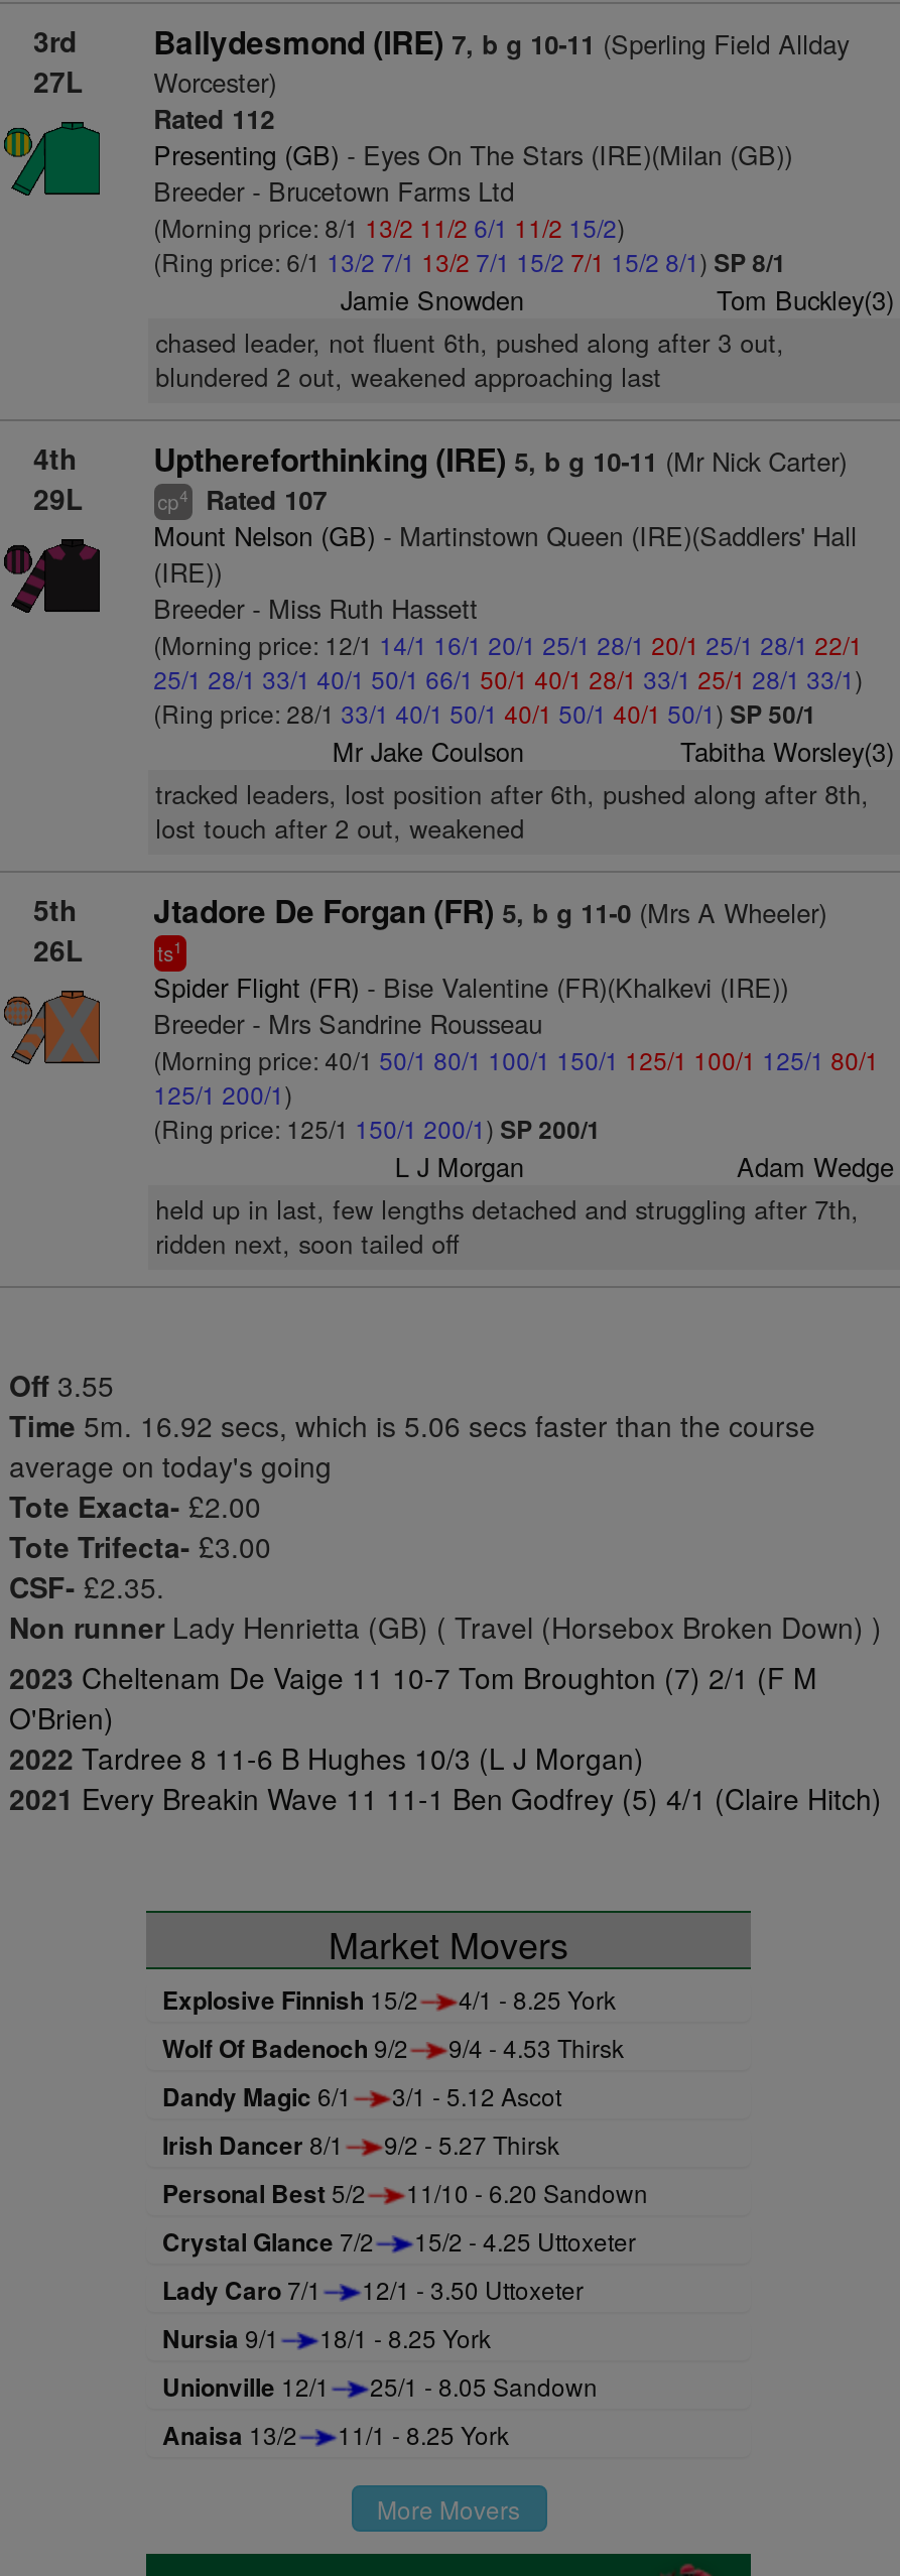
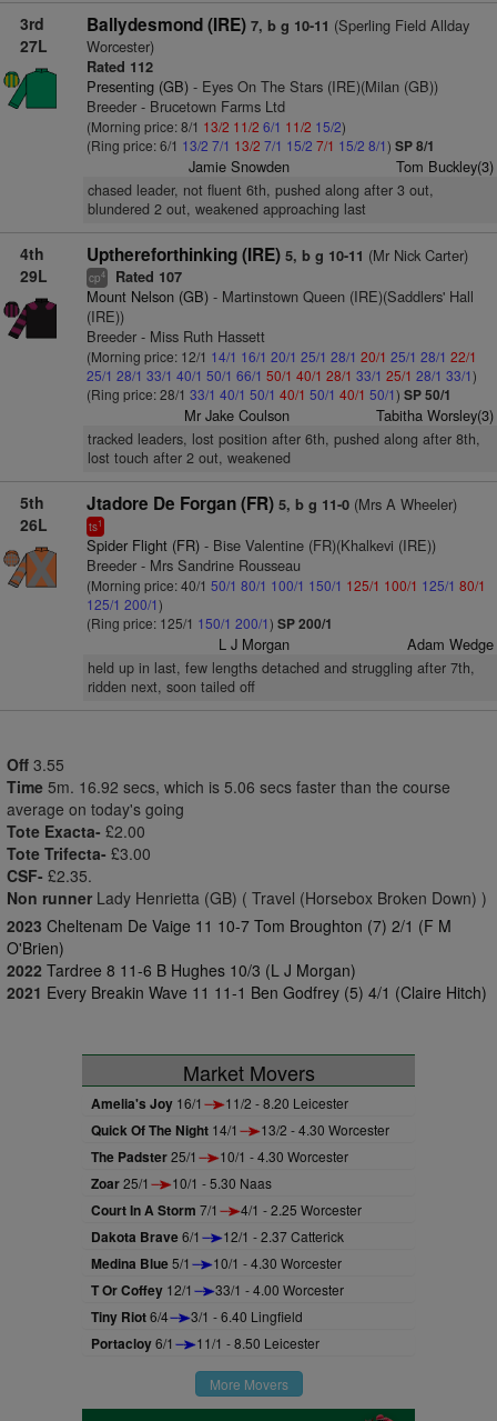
- Explosive Finnish 15/2
- 4/1 - 8.25 York
- Wolf Of Badenoch 9/2
- 9/4 - 4.53 Thirsk
- Dandy Magic 6/1
- 3/1 - 5.12 Ascot
- Irish Dancer 8/1
- 9/2 - 5.27 Thirsk
- Personal Best 5/2
- 11/10 - 6.20 Sandown
- Crystal Glance 7/2
- 15/2 - 4.25 Uttoxeter
- Lady Caro 7/1
- 12/1 - 3.50 Uttoxeter
- Nursia 9/1
- 18/1 - 8.25 York
- Unionville 12/1
- 25/1 - 8.05 Sandown
- Anaisa 13/2
- 11/1 - 8.25 York
+ Amelia's Joy 16/1
+ 11/2 - 8.20 Leicester
+ Quick Of The Night 14/1
+ 13/2 - 4.30 Worcester
+ The Padster 25/1
+ 10/1 - 4.30 Worcester
+ Zoar 25/1
+ 10/1 - 5.30 Naas
+ Court In A Storm 7/1
+ 4/1 - 2.25 Worcester
+ Dakota Brave 6/1
+ 12/1 - 2.37 Catterick
+ Medina Blue 5/1
+ 10/1 - 4.30 Worcester
+ T Or Coffey 12/1
+ 33/1 - 4.00 Worcester
+ Tiny Riot 6/4
+ 3/1 - 6.40 Lingfield
+ Portacloy 6/1
+ 11/1 - 8.50 Leicester
